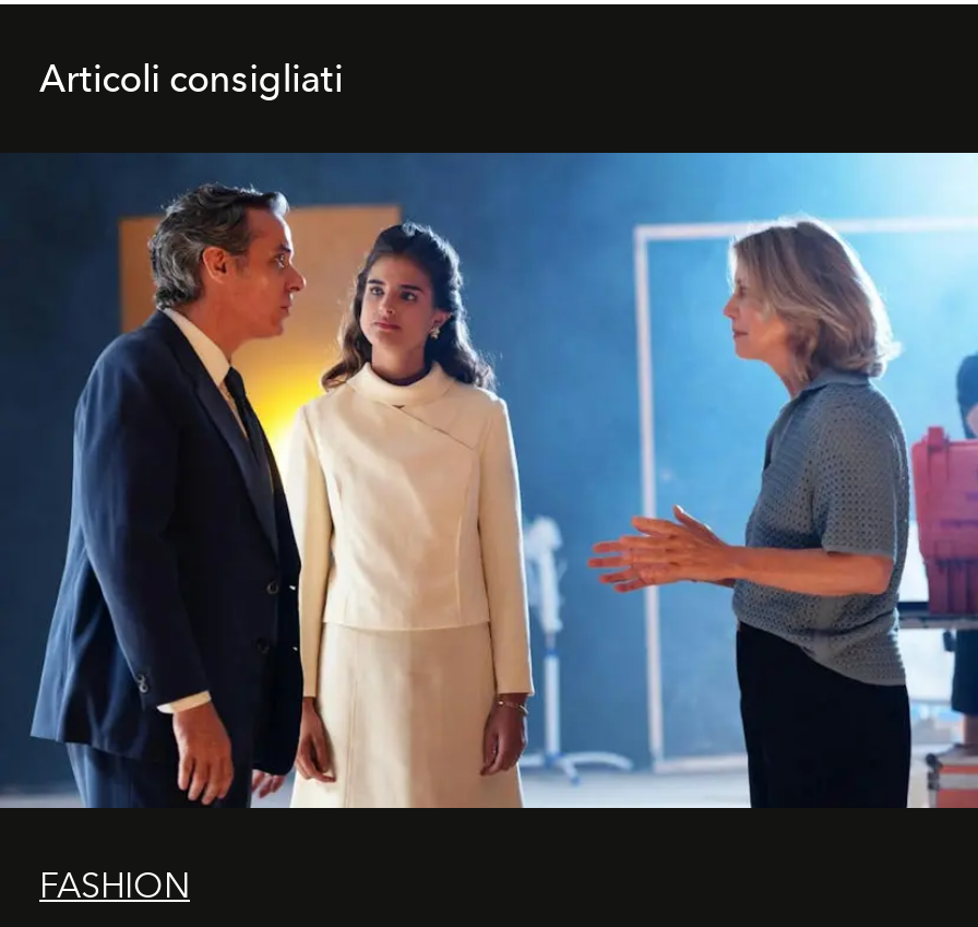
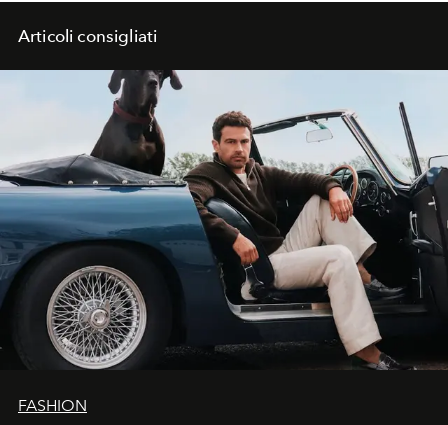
- [image]
+ [image]
